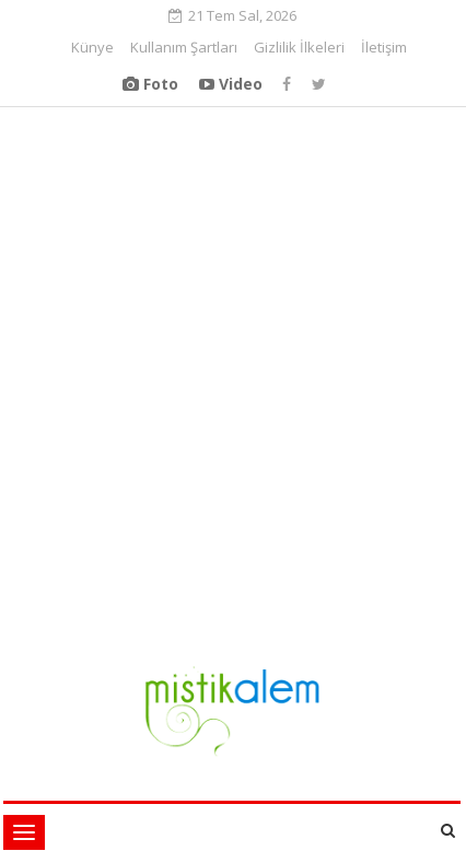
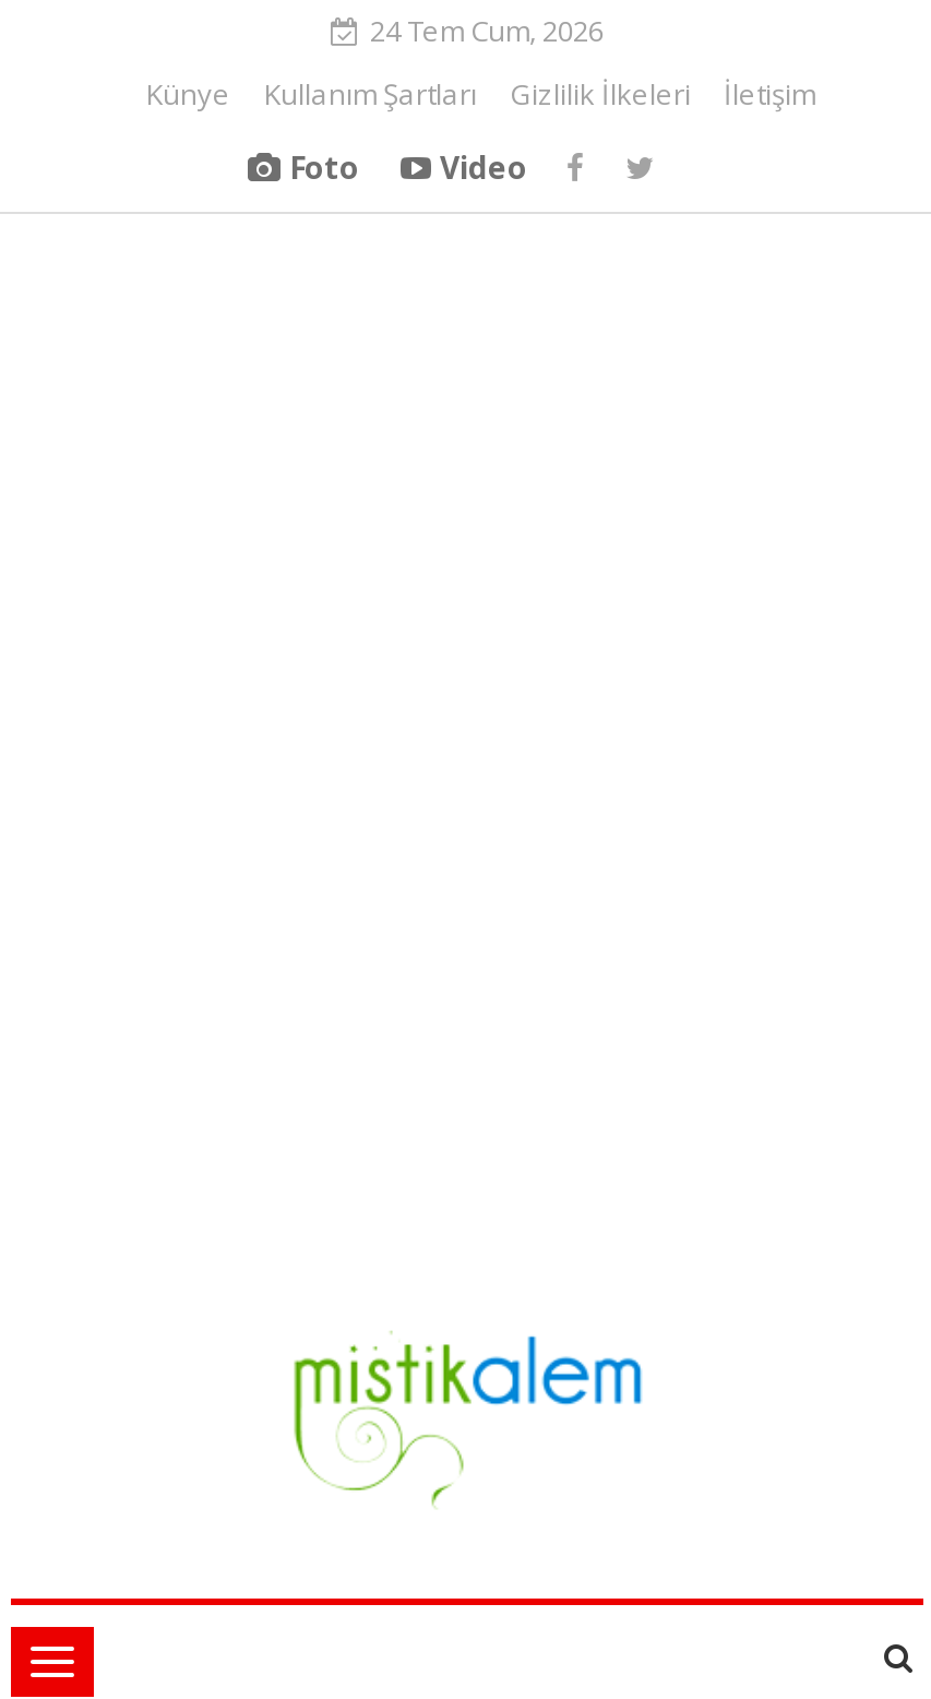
- 21 Tem Sal, 2026
+ 24 Tem Cum, 2026
